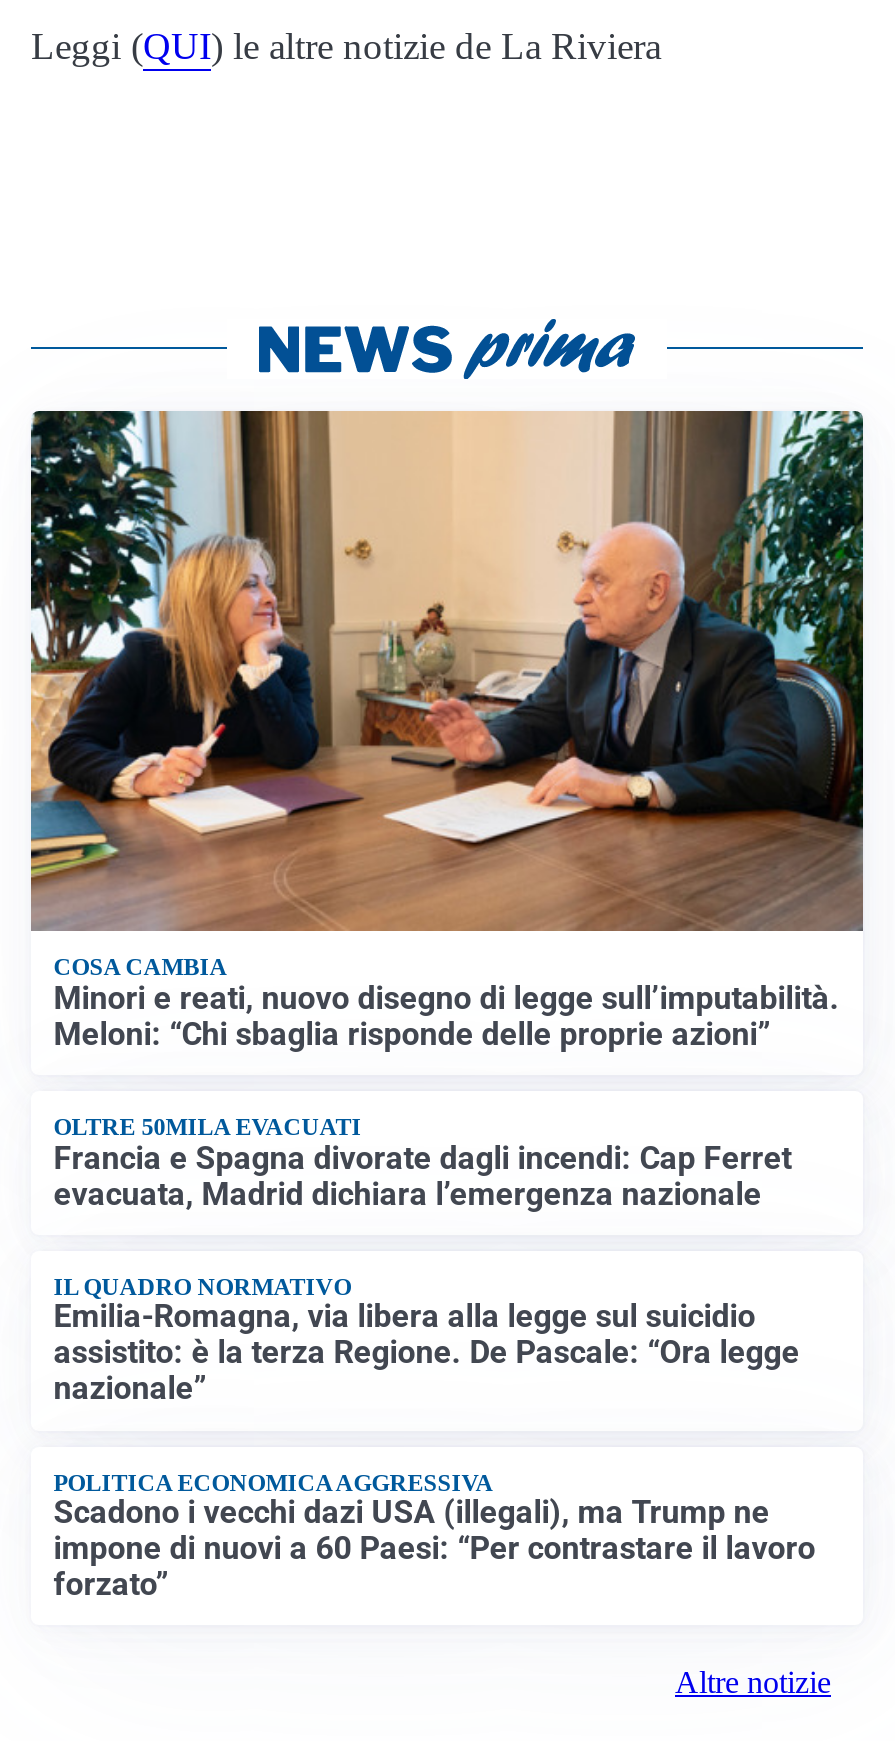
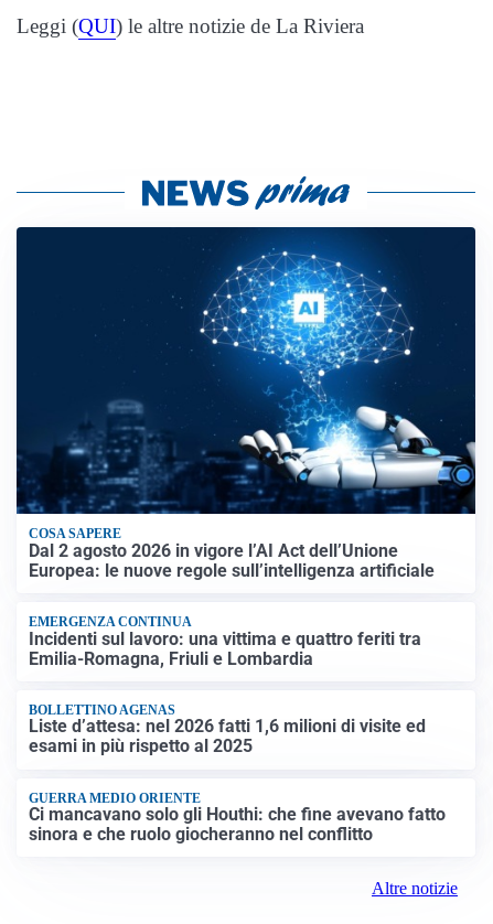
- [image]
- COSA CAMBIA
- Minori e reati, nuovo disegno di legge sull’imputabilità.
- Meloni: “Chi sbaglia risponde delle proprie azioni”
+ [image]
+ COSA SAPERE
+ Dal 2 agosto 2026 in vigore l’AI Act dell’Unione
+ Europea: le nuove regole sull’intelligenza artificiale

- OLTRE 50MILA EVACUATI
- Francia e Spagna divorate dagli incendi: Cap Ferret
- evacuata, Madrid dichiara l’emergenza nazionale
+ EMERGENZA CONTINUA
+ Incidenti sul lavoro: una vittima e quattro feriti tra
+ Emilia-Romagna, Friuli e Lombardia

- IL QUADRO NORMATIVO
- Emilia-Romagna, via libera alla legge sul suicidio
- assistito: è la terza Regione. De Pascale: “Ora legge
- nazionale”
+ BOLLETTINO AGENAS
+ Liste d’attesa: nel 2026 fatti 1,6 milioni di visite ed
+ esami in più rispetto al 2025

- POLITICA ECONOMICA AGGRESSIVA
- Scadono i vecchi dazi USA (illegali), ma Trump ne
- impone di nuovi a 60 Paesi: “Per contrastare il lavoro
- forzato”
+ GUERRA MEDIO ORIENTE
+ Ci mancavano solo gli Houthi: che fine avevano fatto
+ sinora e che ruolo giocheranno nel conflitto
